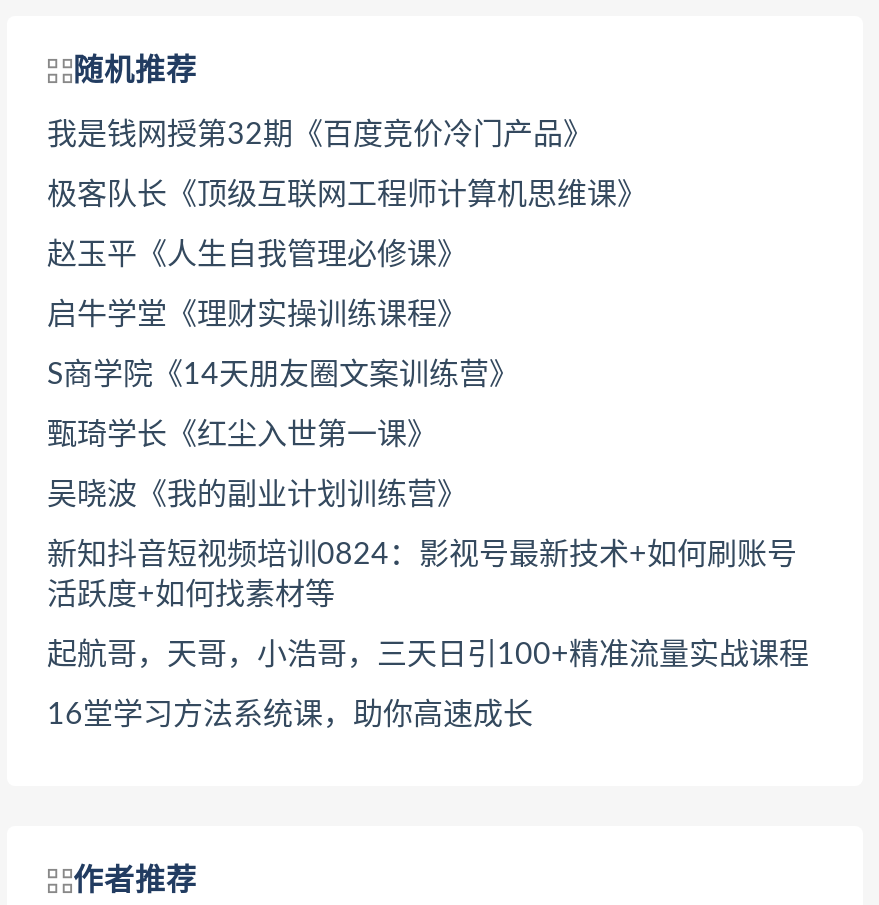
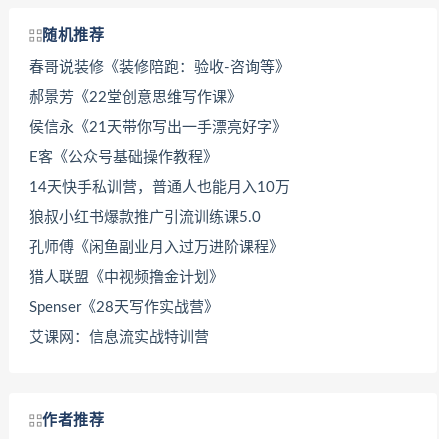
- 我是钱网授第32期《百度竞价冷门产品》
+ 春哥说装修《装修陪跑：验收-咨询等》

- 极客队长《顶级互联网工程师计算机思维课》
+ 郝景芳《22堂创意思维写作课》

- 赵玉平《人生自我管理必修课》
+ 侯信永《21天带你写出一手漂亮好字》

- 启牛学堂《理财实操训练课程》
+ E客《公众号基础操作教程》

- S商学院《14天朋友圈文案训练营》
+ 14天快手私训营，普通人也能月入10万

- 甄琦学长《红尘入世第一课》
+ 狼叔小红书爆款推广引流训练课5.0

- 吴晓波《我的副业计划训练营》
+ 孔师傅《闲鱼副业月入过万进阶课程》

- 新知抖音短视频培训0824：影视号最新技术+如何刷账号
- 活跃度+如何找素材等
+ 猎人联盟《中视频撸金计划》

- 起航哥，天哥，小浩哥，三天日引100+精准流量实战课程
+ Spenser《28天写作实战营》

- 16堂学习方法系统课，助你高速成长
+ 艾课网：信息流实战特训营
